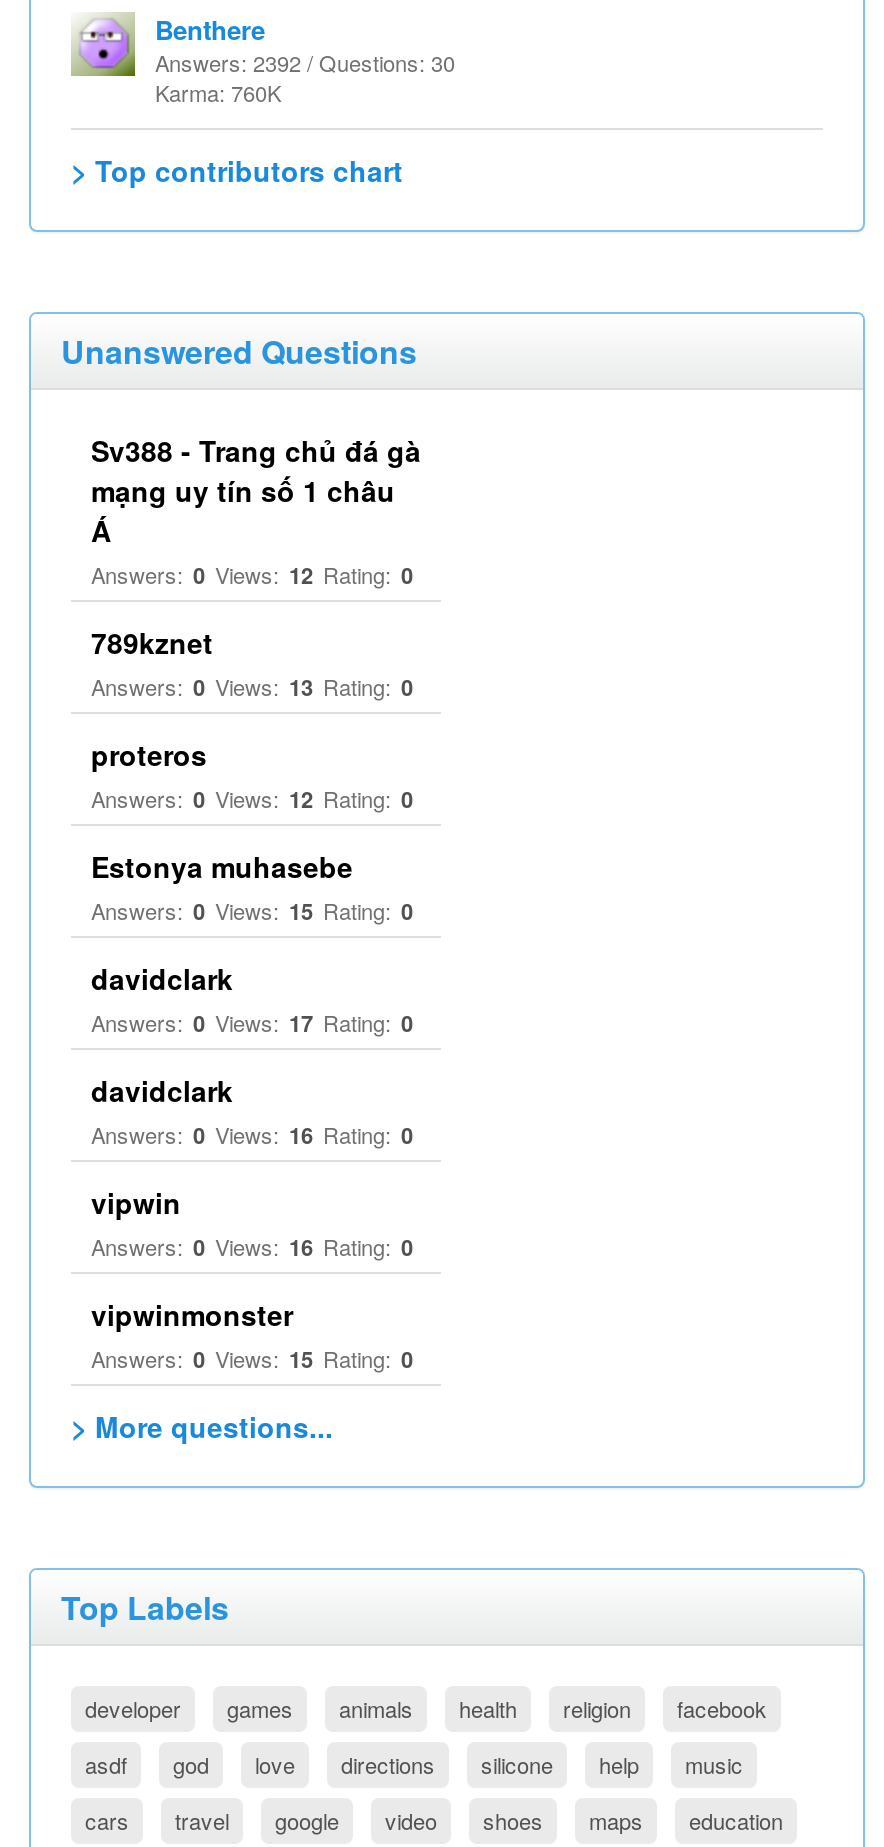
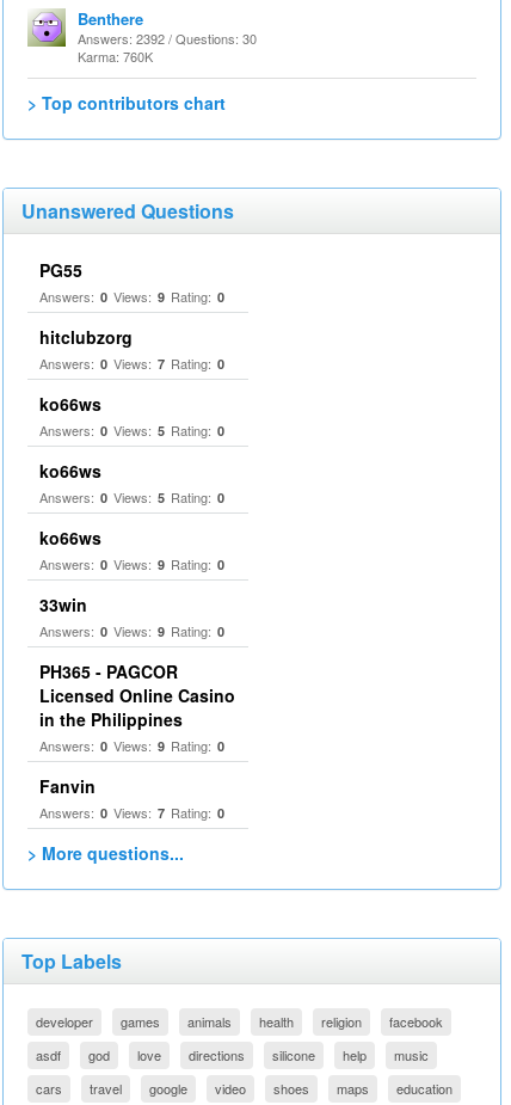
- Sv388 - Trang chủ đá gà
- mạng uy tín số 1 châu
- Á
- Answers: 0 Views: 12 Rating: 0
+ PG55
+ Answers: 0 Views: 9 Rating: 0

- 789kznet
- Answers: 0 Views: 13 Rating: 0
+ hitclubzorg
+ Answers: 0 Views: 7 Rating: 0

- proteros
- Answers: 0 Views: 12 Rating: 0
+ ko66ws
+ Answers: 0 Views: 5 Rating: 0

- Estonya muhasebe
- Answers: 0 Views: 15 Rating: 0
+ ko66ws
+ Answers: 0 Views: 5 Rating: 0

- davidclark
- Answers: 0 Views: 17 Rating: 0
+ ko66ws
+ Answers: 0 Views: 9 Rating: 0

- davidclark
- Answers: 0 Views: 16 Rating: 0
+ 33win
+ Answers: 0 Views: 9 Rating: 0

- vipwin
- Answers: 0 Views: 16 Rating: 0
+ PH365 - PAGCOR
+ Licensed Online Casino
+ in the Philippines
+ Answers: 0 Views: 9 Rating: 0

- vipwinmonster
- Answers: 0 Views: 15 Rating: 0
+ Fanvin
+ Answers: 0 Views: 7 Rating: 0
